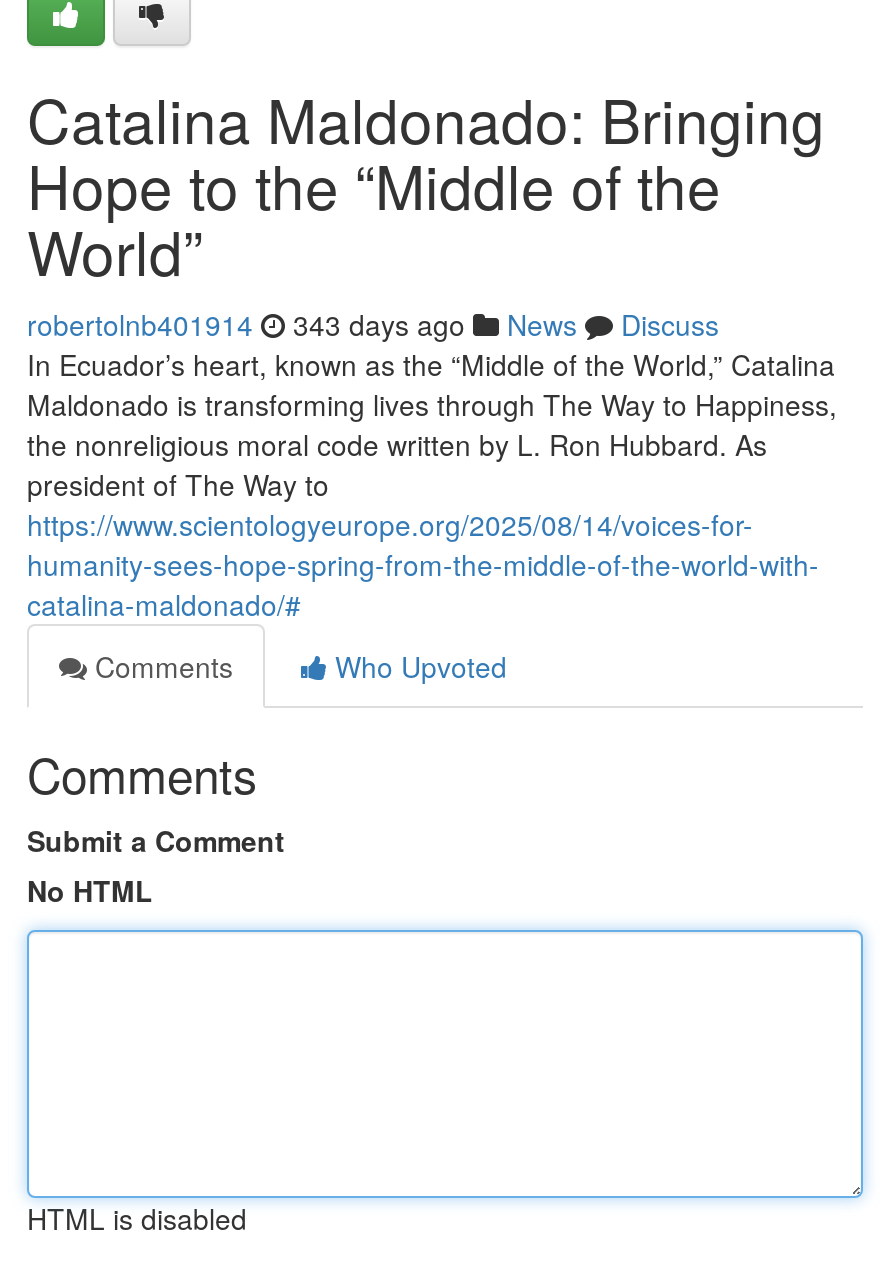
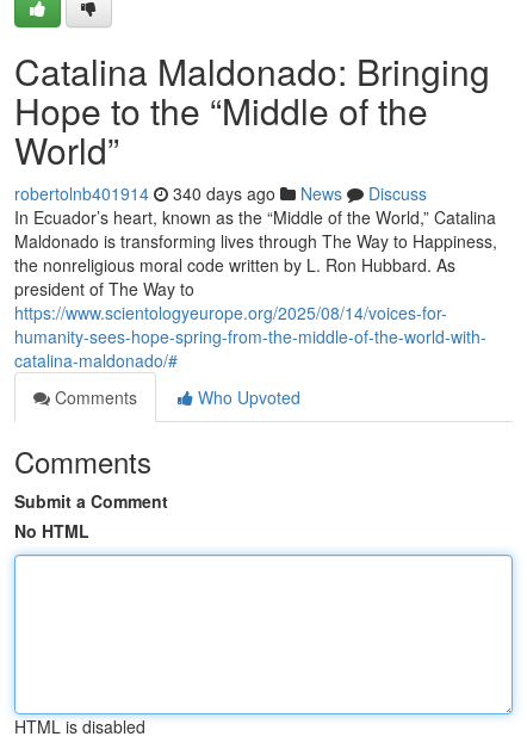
- robertolnb401914 343 days ago News Discuss
+ robertolnb401914 340 days ago News Discuss
